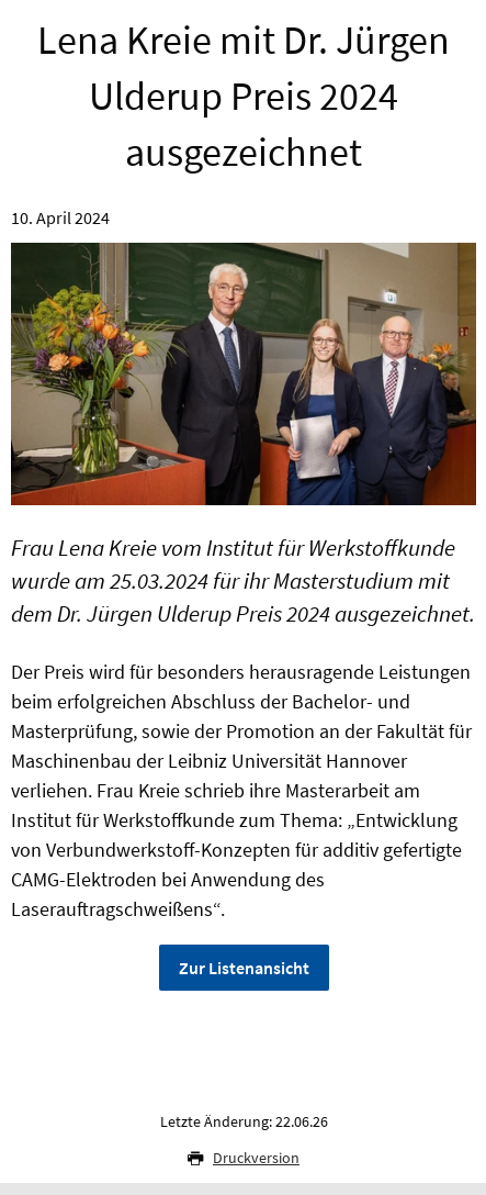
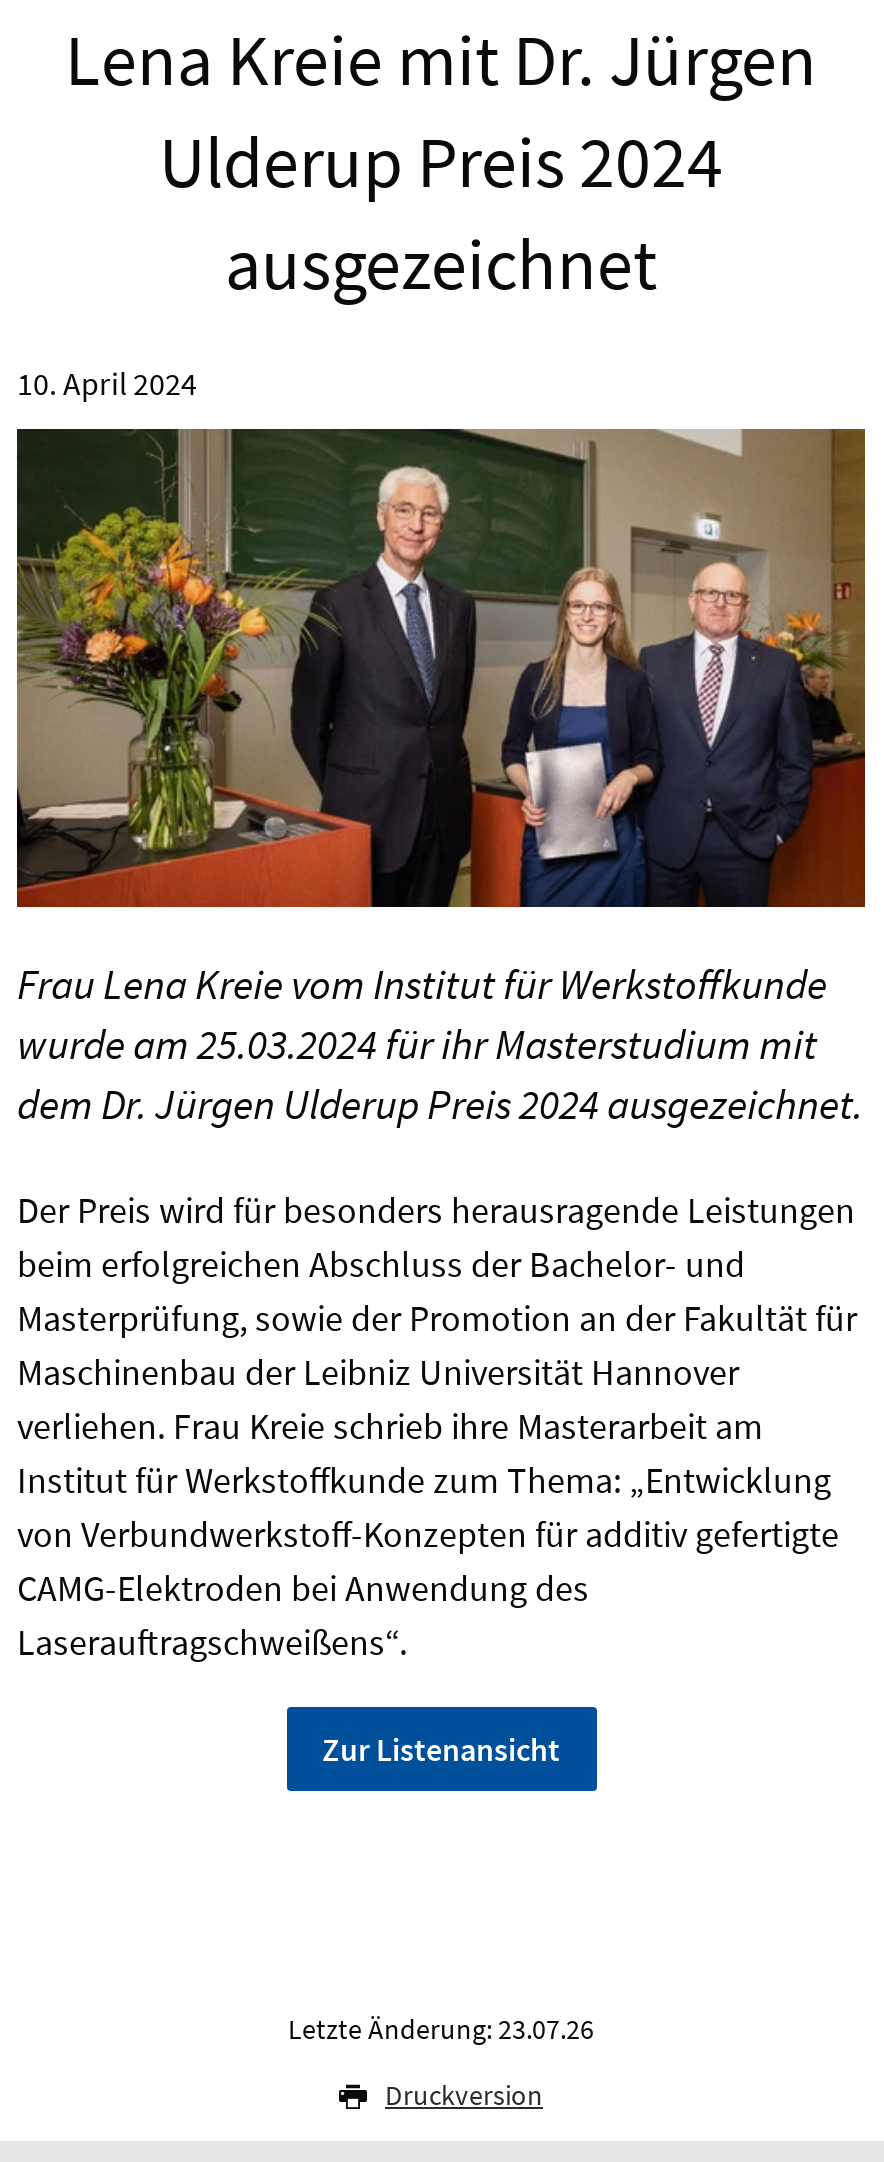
- Letzte Änderung: 22.06.26
+ Letzte Änderung: 23.07.26
